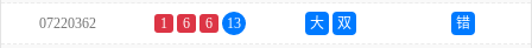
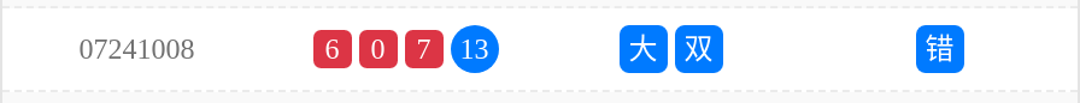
- 07220362
- 1
+ 07241008

- 6
+ 0
+ 7
